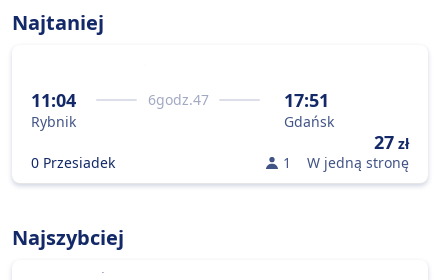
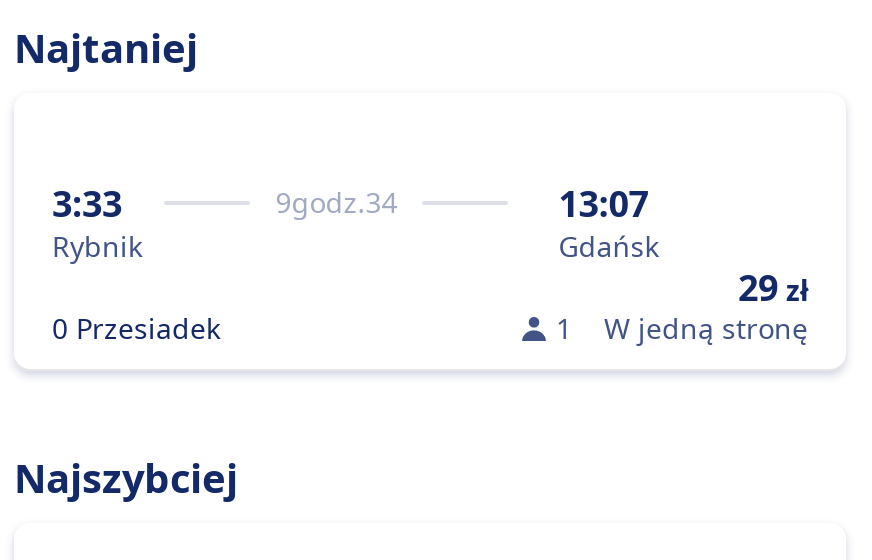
- 11:04
+ 3:33

- 6godz.47
+ 9godz.34

- 17:51
+ 13:07

- 27 zł
+ 29 zł
